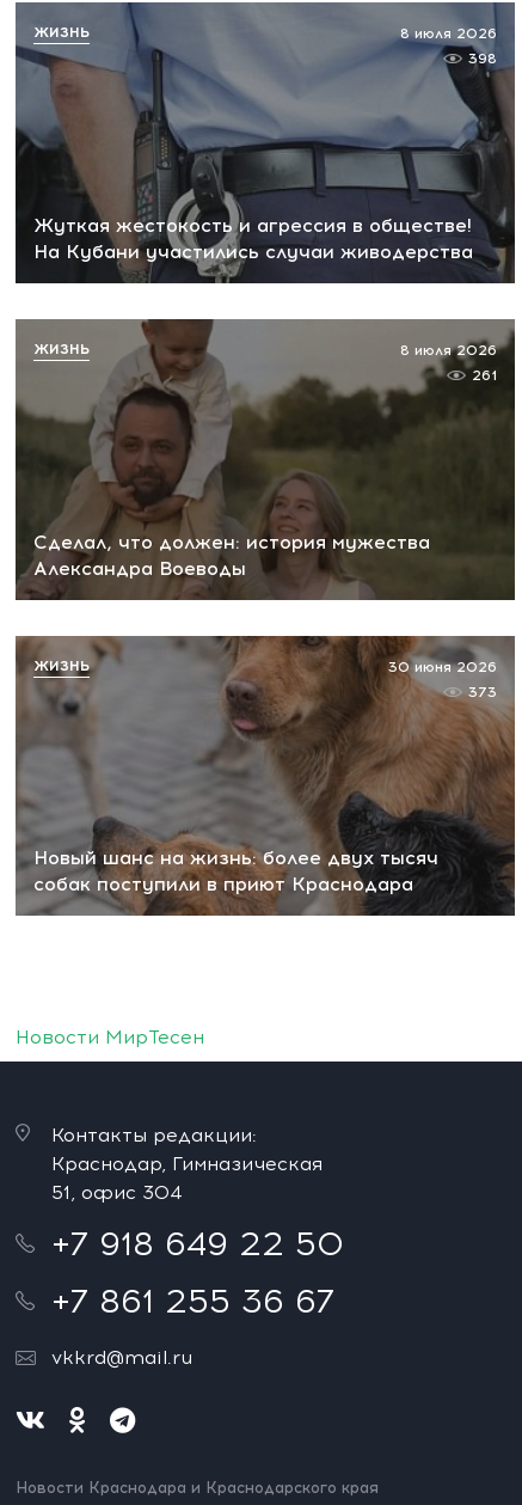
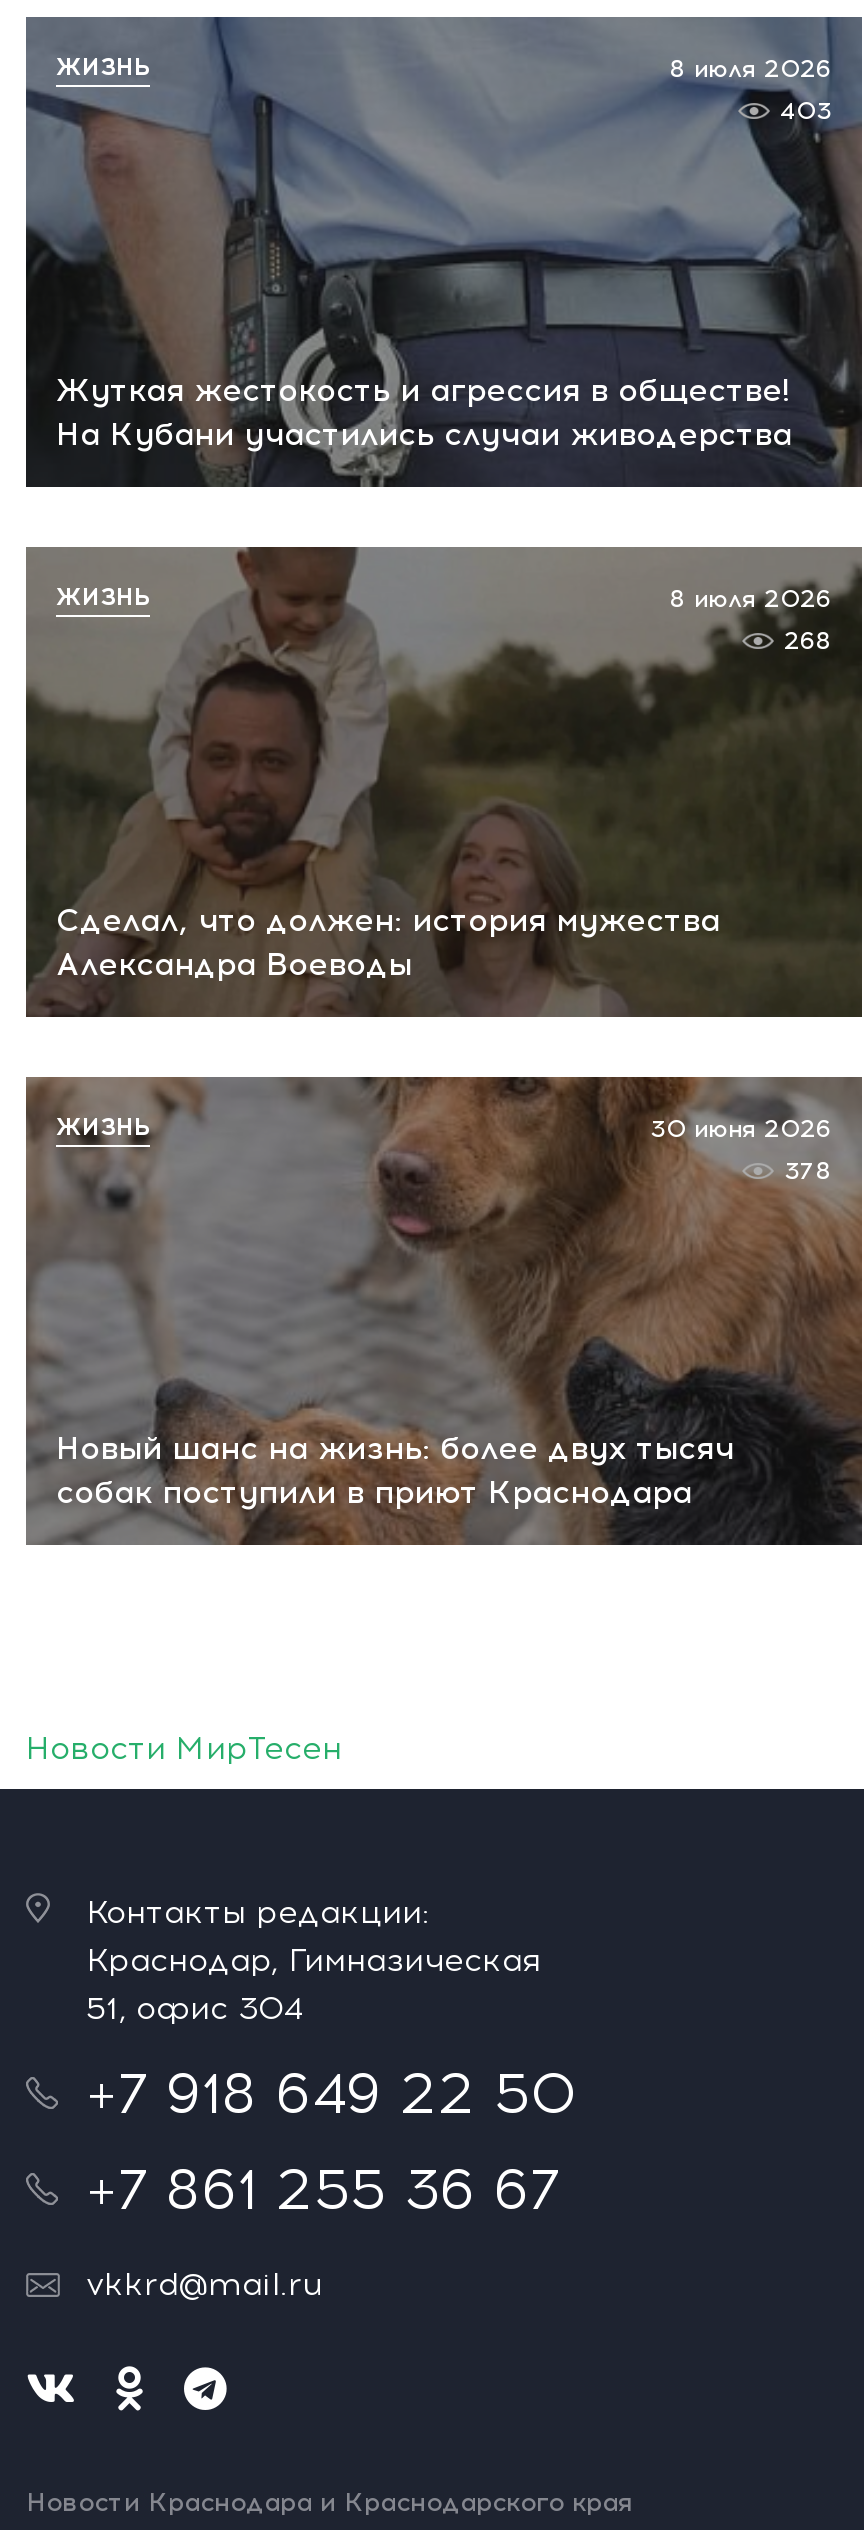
- 398
+ 403

- 261
+ 268

- 373
+ 378
